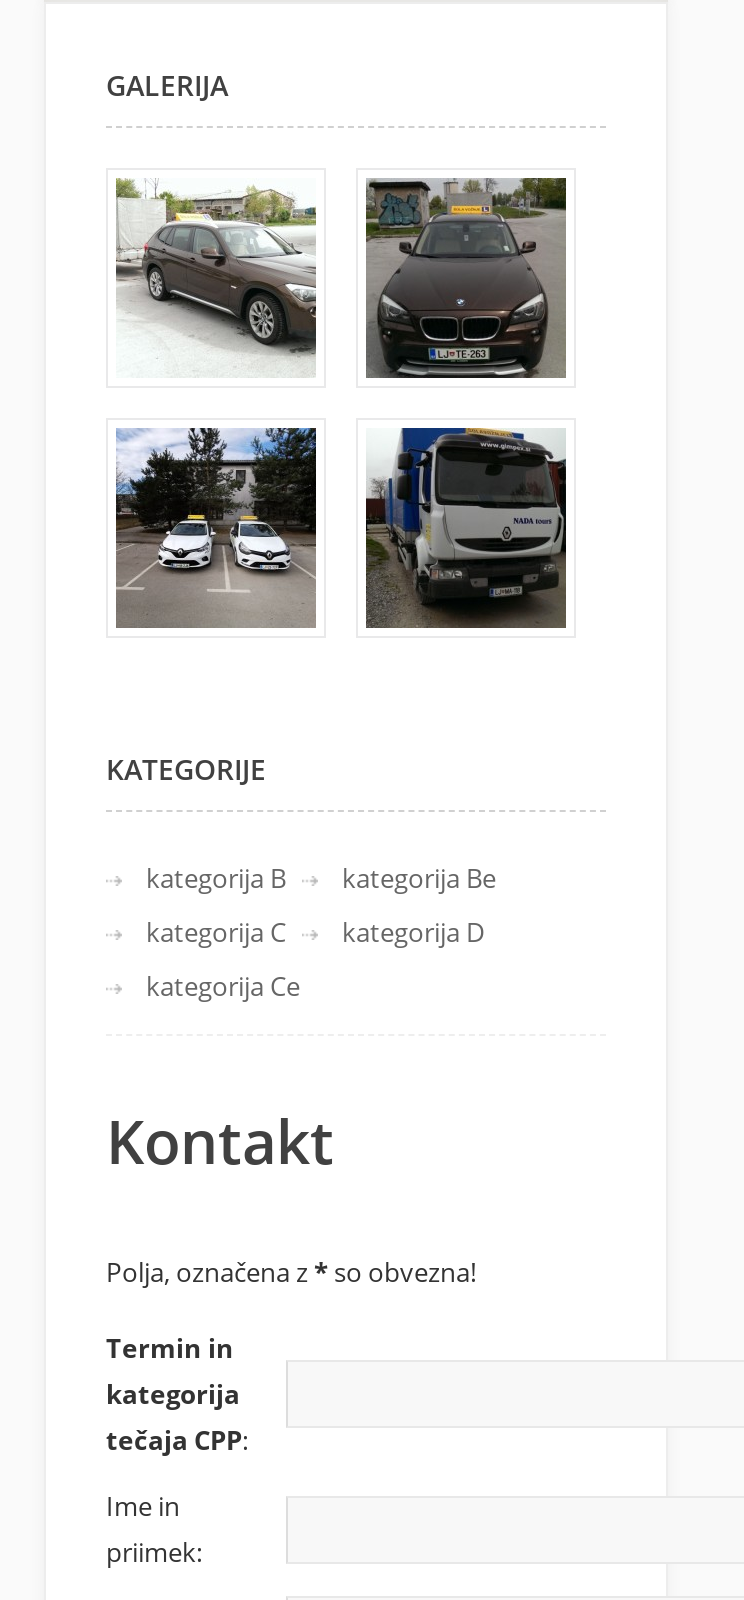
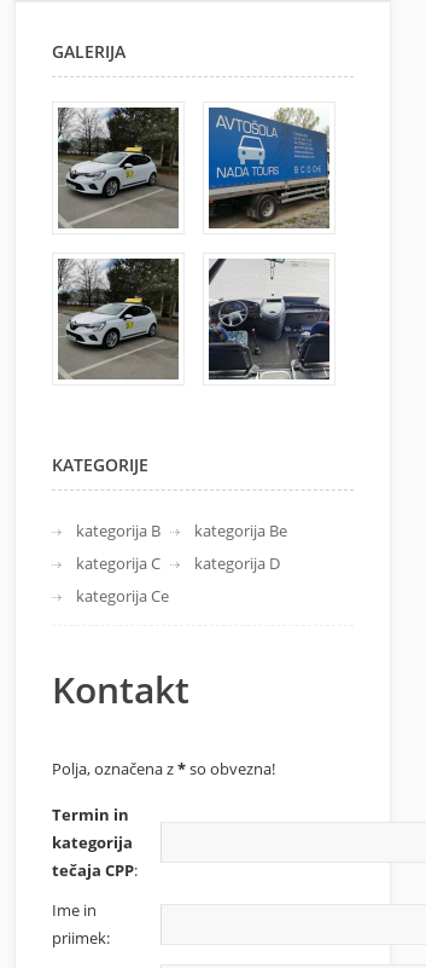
- [image]
+ [image]

- [image]
+ [image]

- [image]
+ [image]

- [image]
+ [image]
